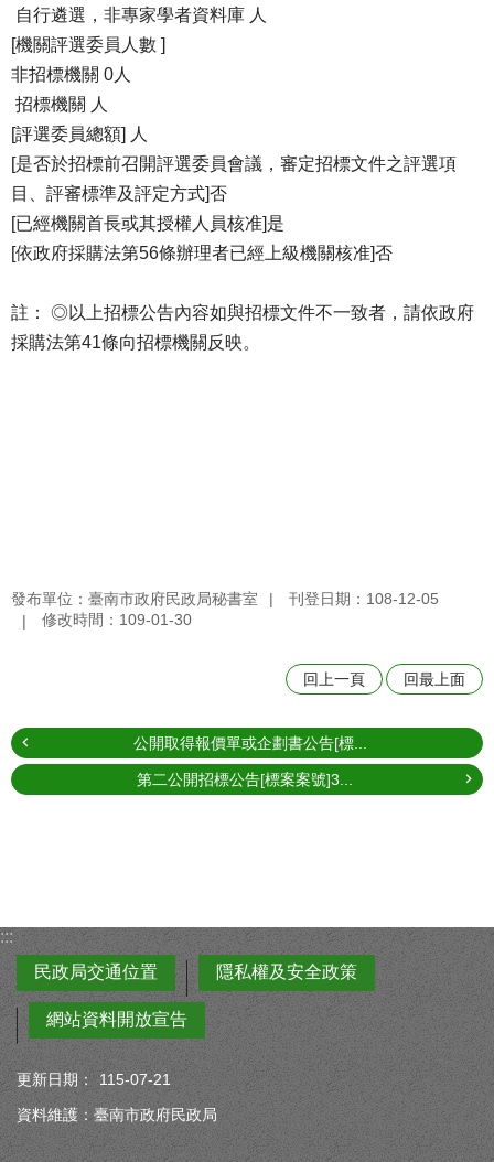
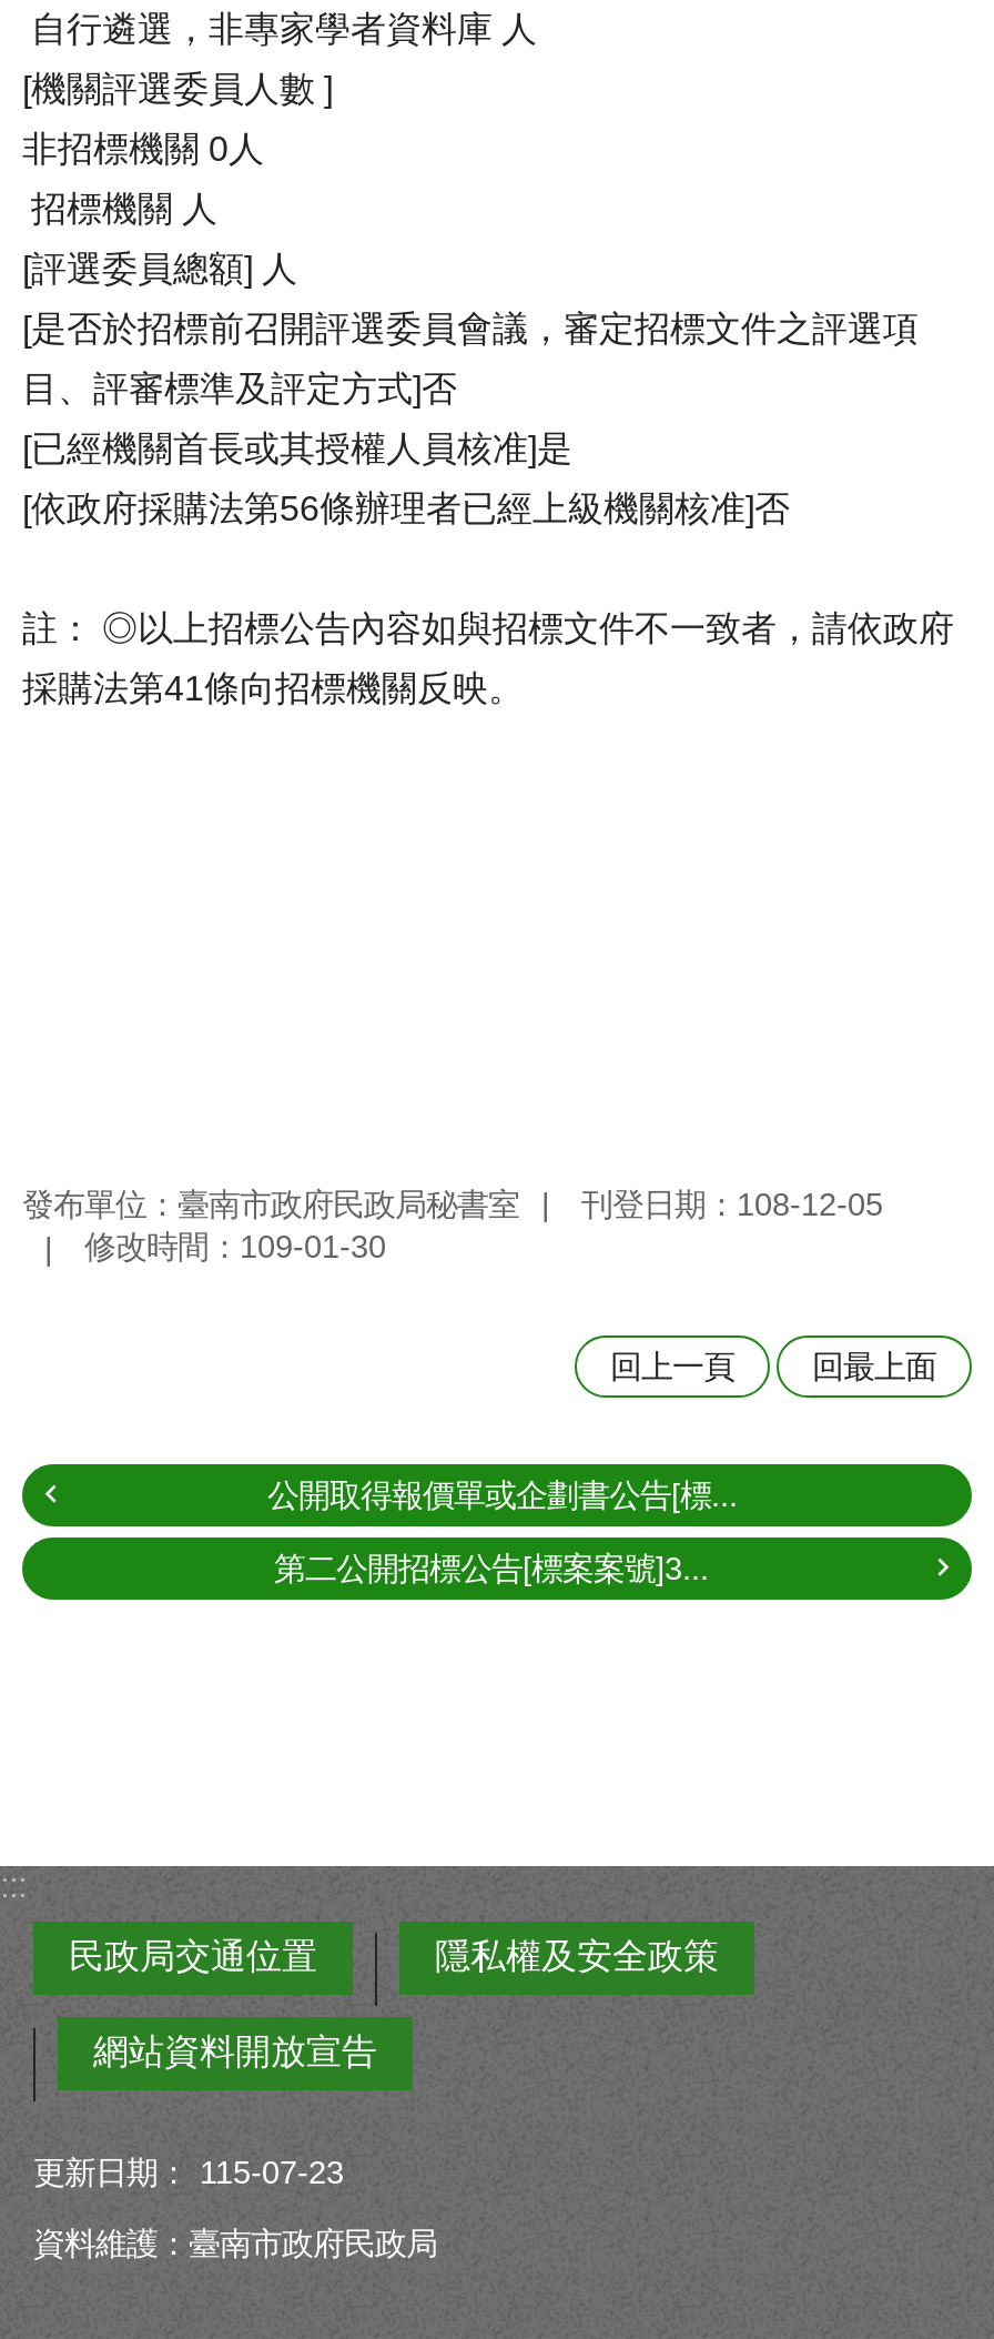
- 更新日期： 115-07-21
+ 更新日期： 115-07-23
